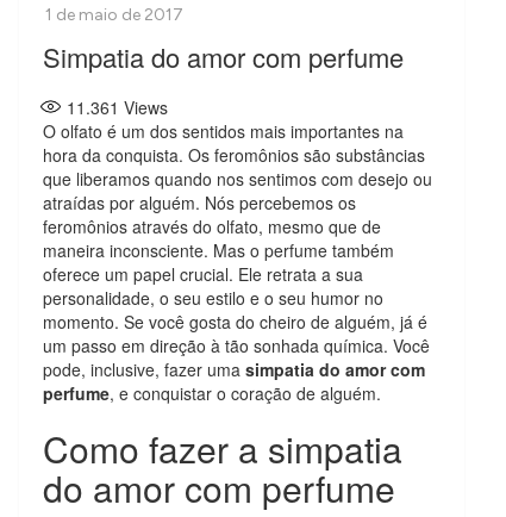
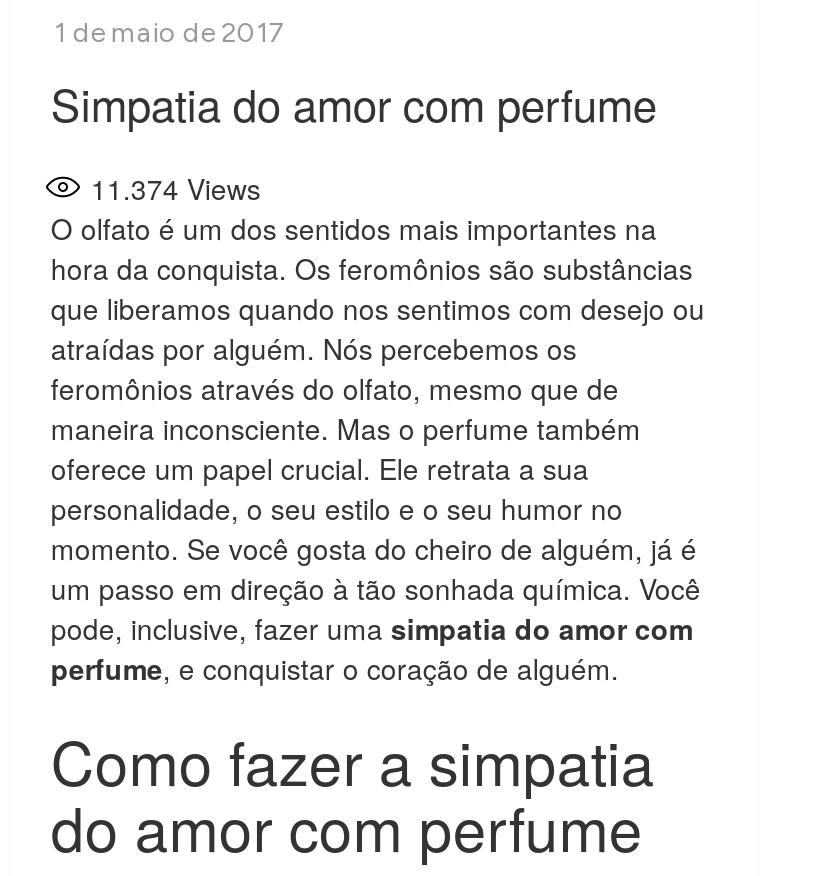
- 11.361 Views
+ 11.374 Views
